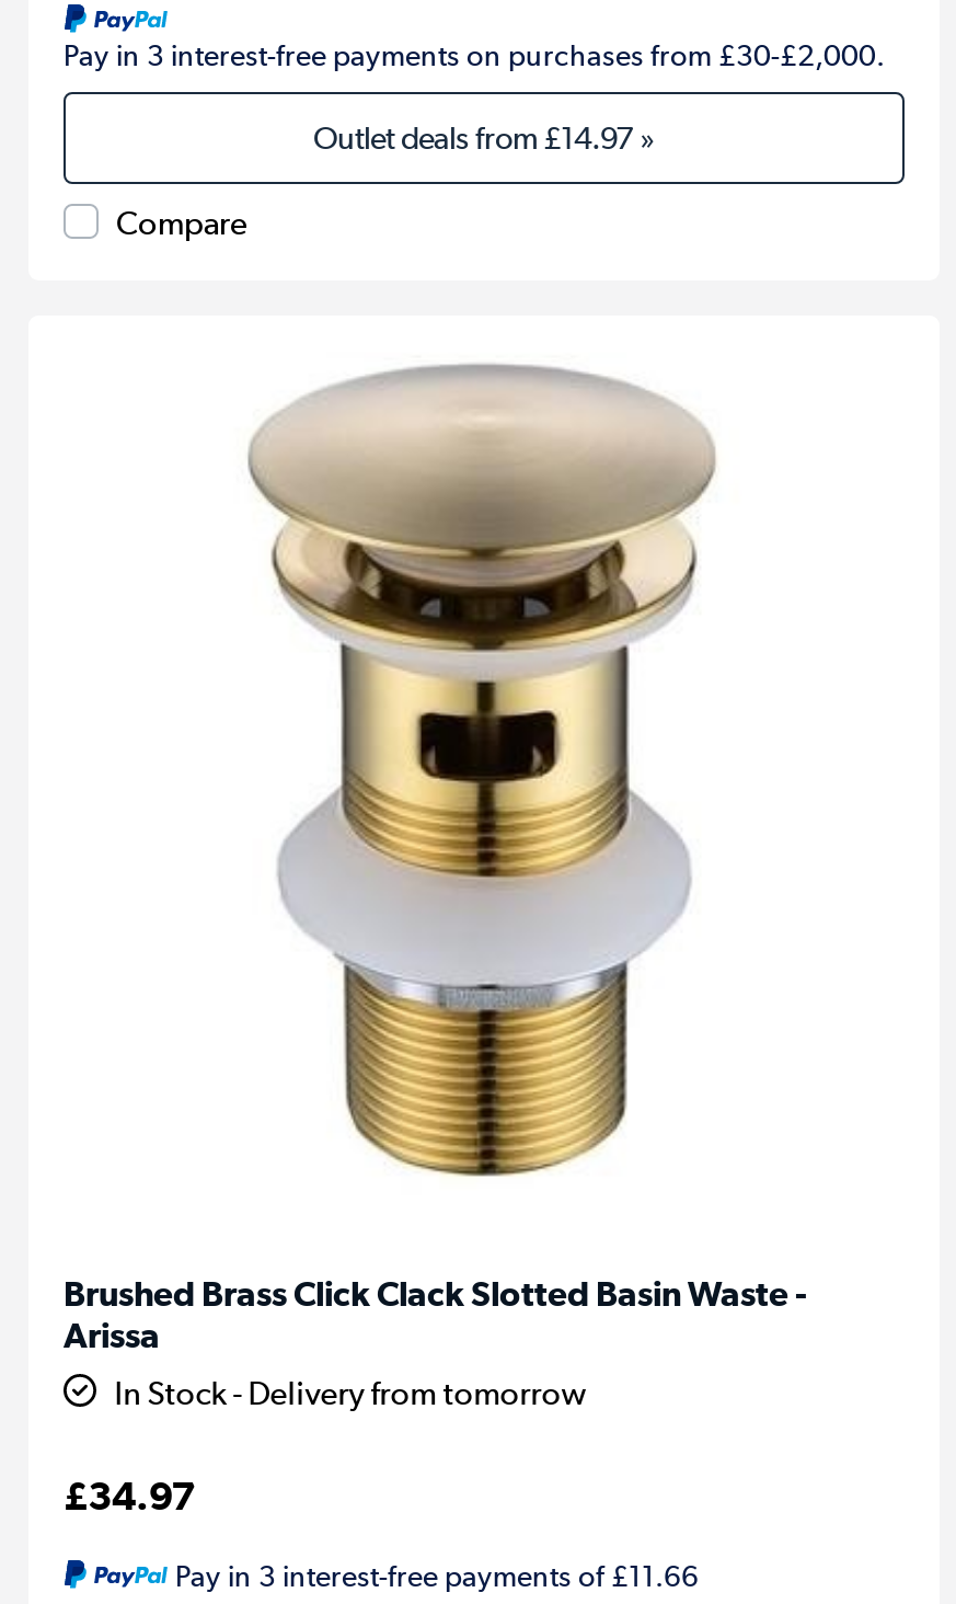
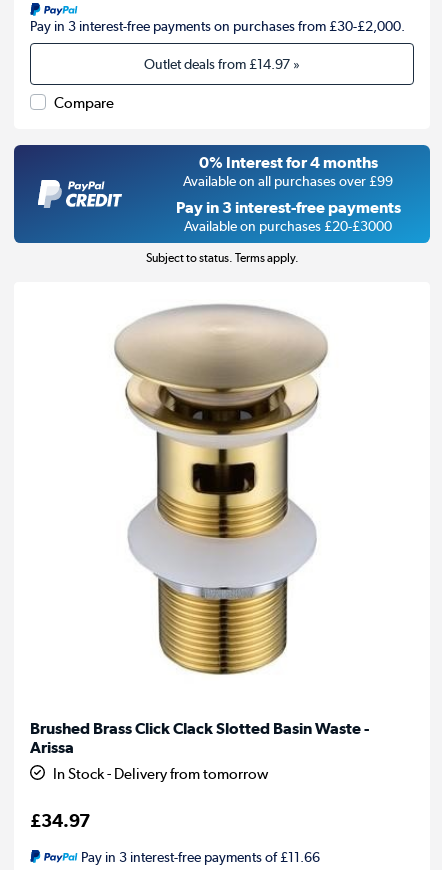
+ [image]
+ 0% Interest for 4 months
+ Available on all purchases over £99
+ Pay in 3 interest-free payments
+ Available on purchases £20-£3000
+ Subject to status. Terms apply.
